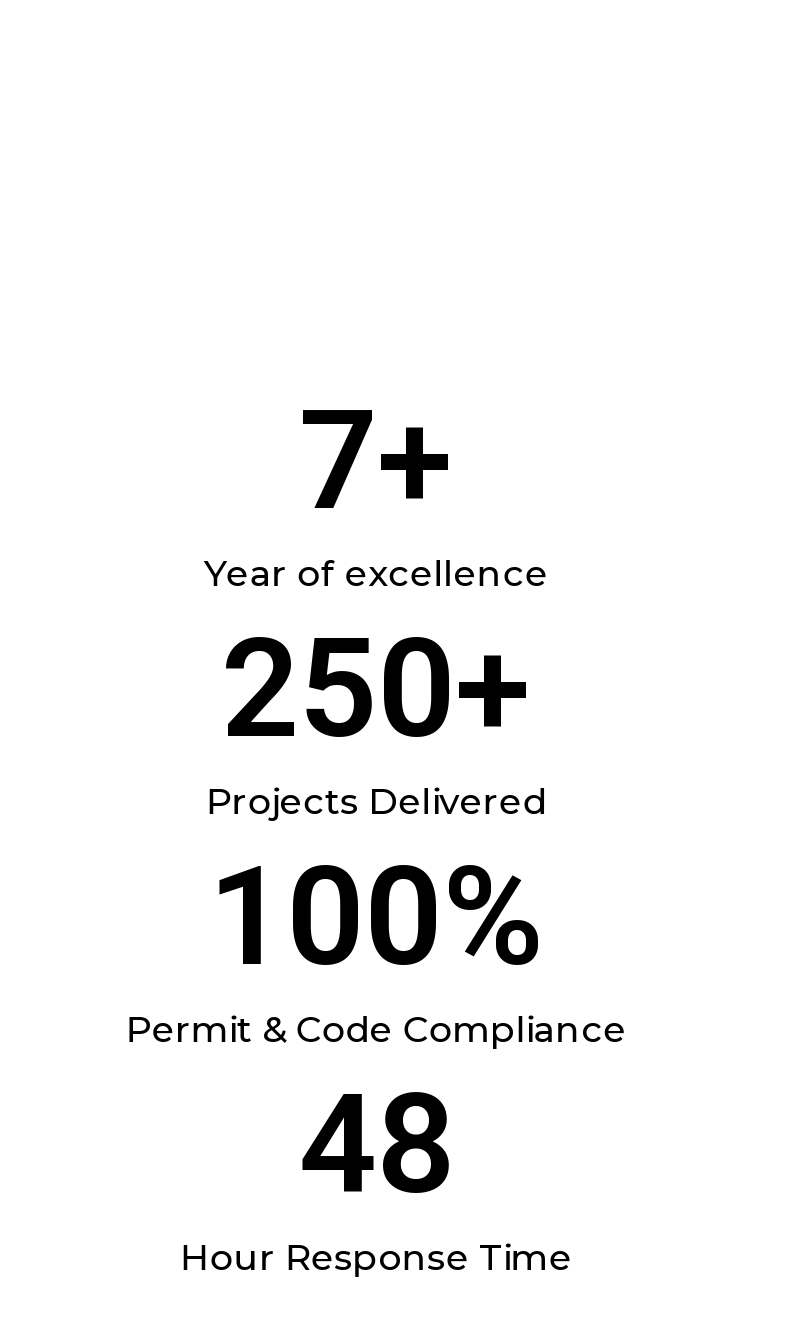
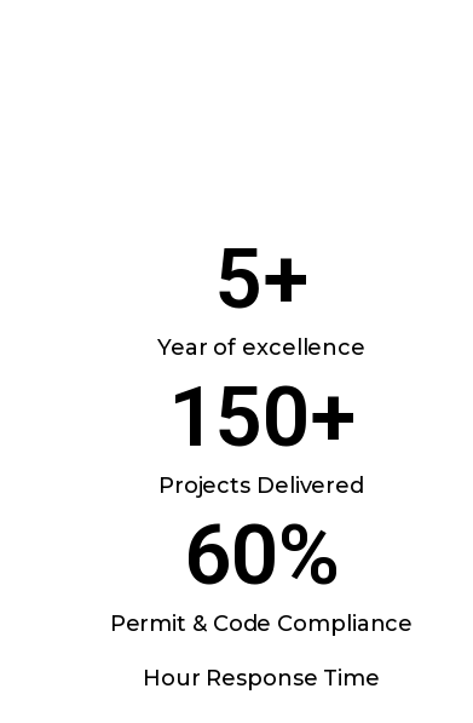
- 7+
+ 5+

- 250+
+ 150+

- 100%
+ 60%

- 48
